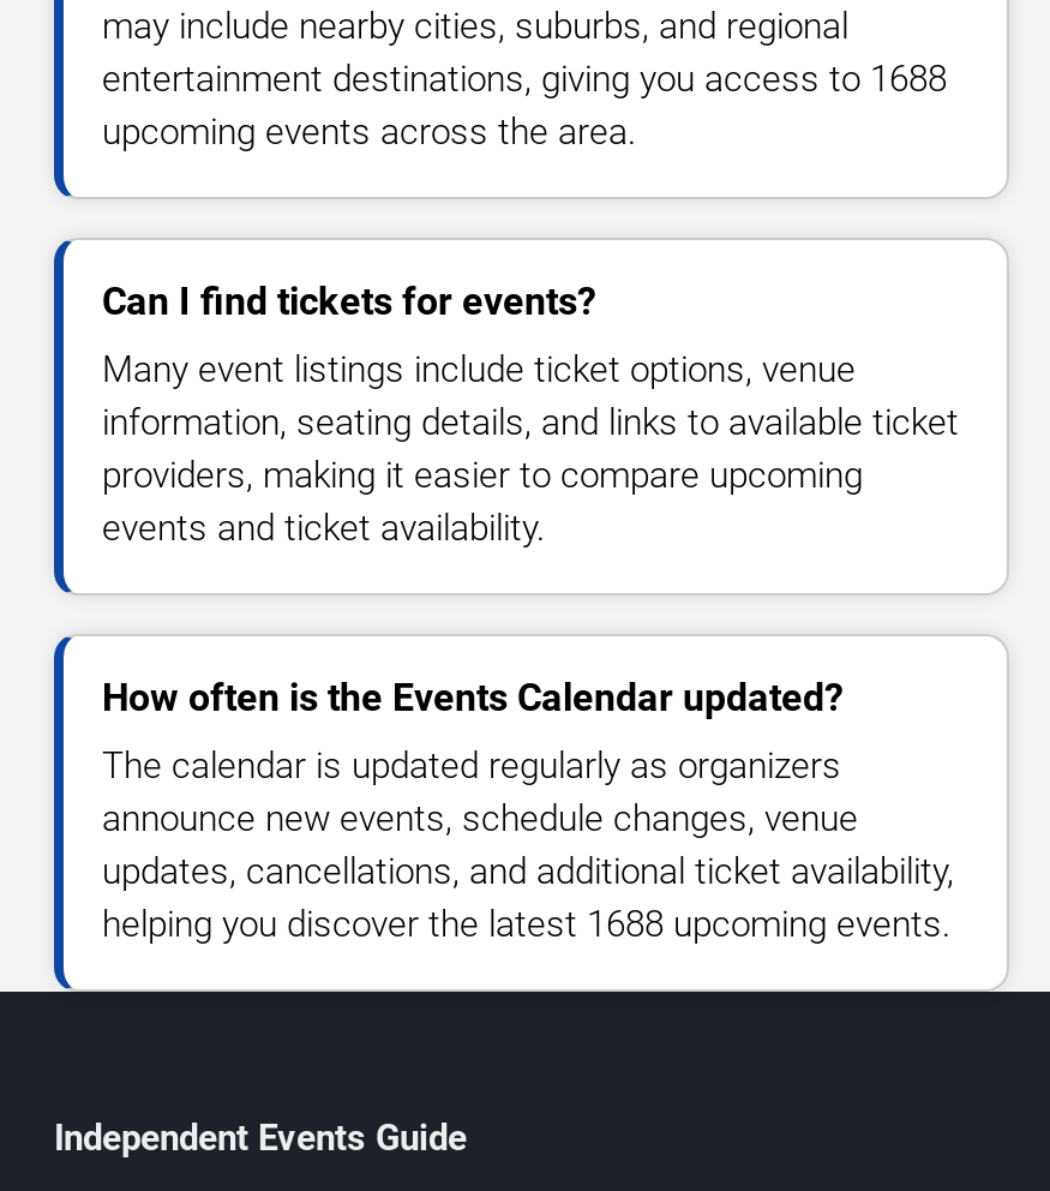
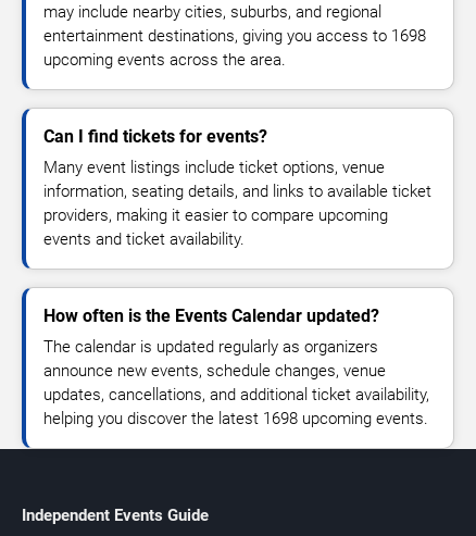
- entertainment destinations, giving you access to 1688
+ entertainment destinations, giving you access to 1698

- helping you discover the latest 1688 upcoming events.
+ helping you discover the latest 1698 upcoming events.
